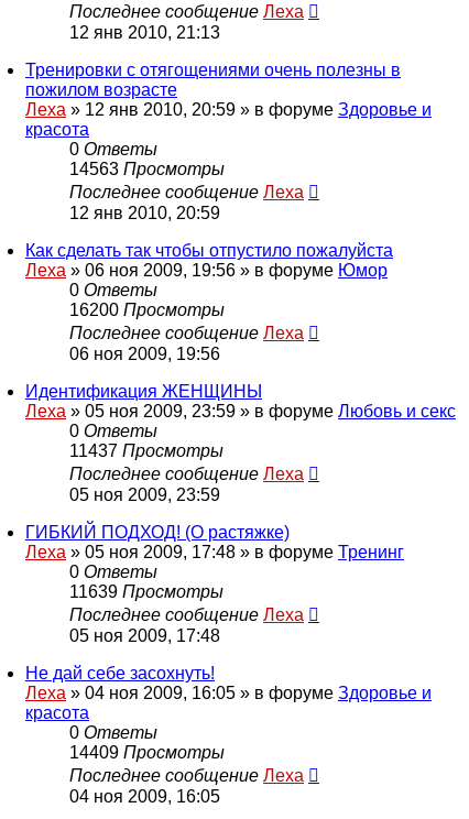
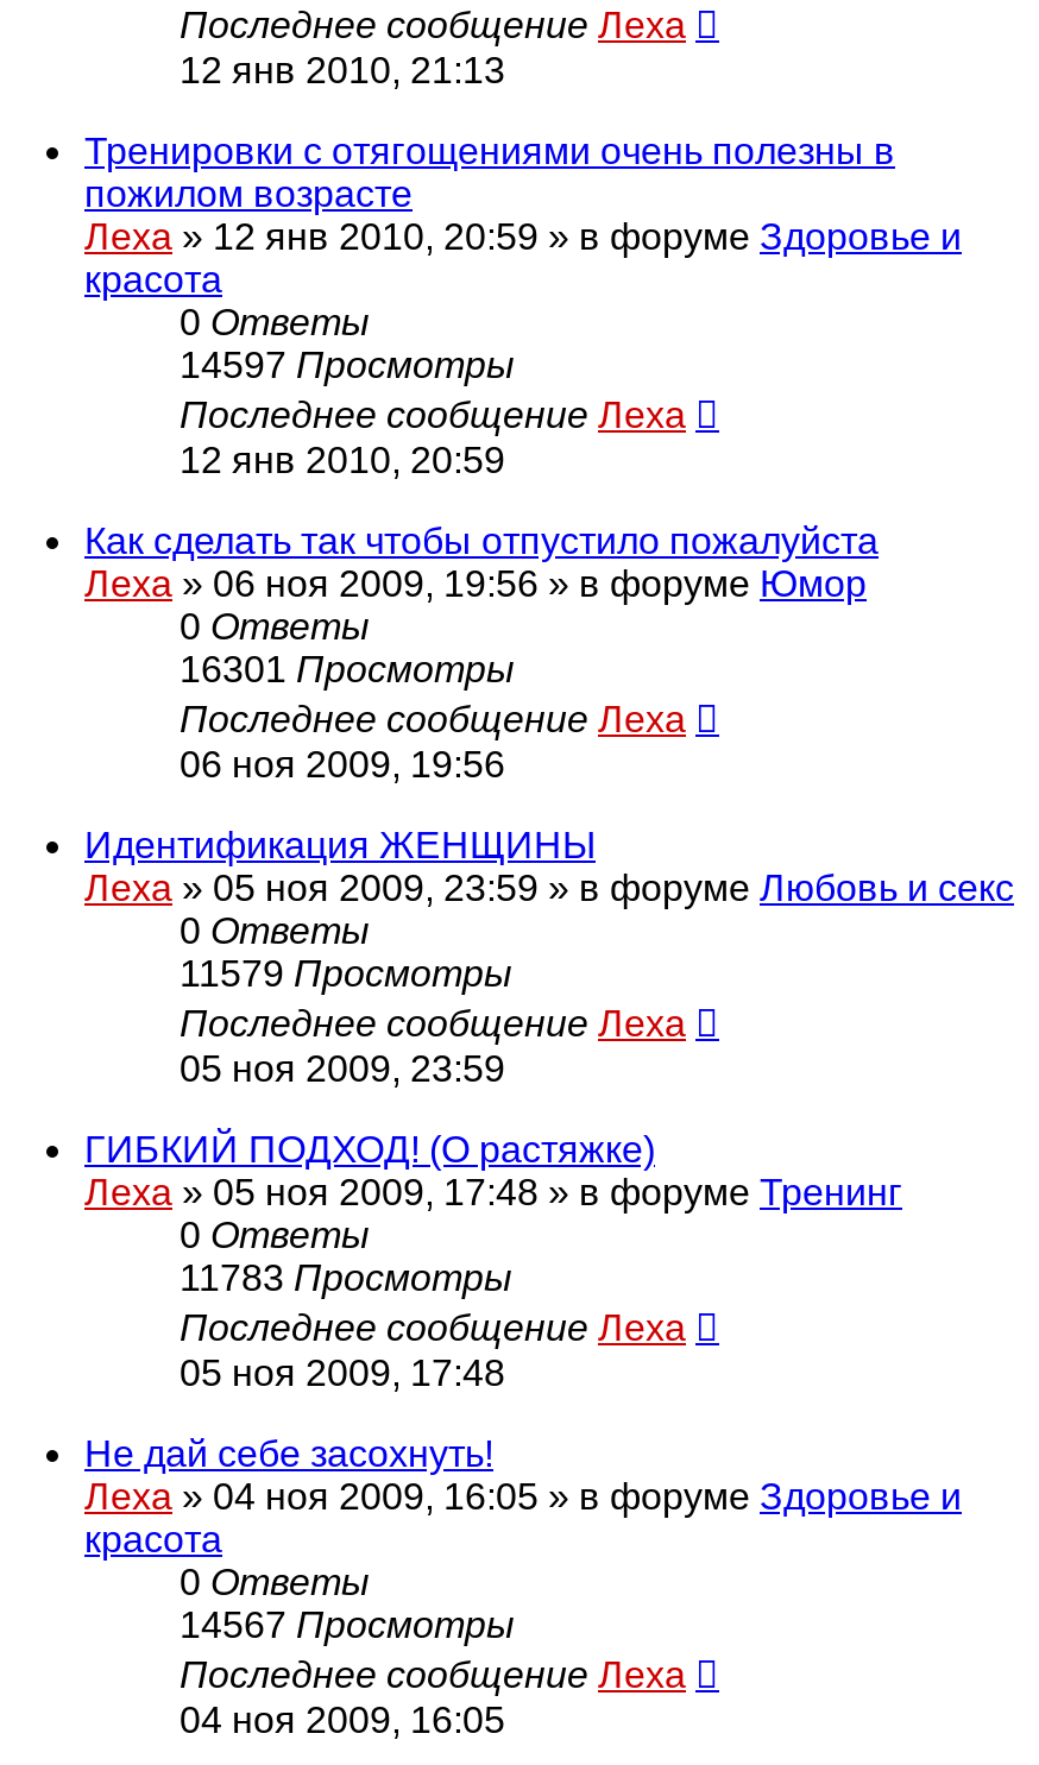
- 14563 Просмотры
+ 14597 Просмотры

- 16200 Просмотры
+ 16301 Просмотры

- 11437 Просмотры
+ 11579 Просмотры

- 11639 Просмотры
+ 11783 Просмотры

- 14409 Просмотры
+ 14567 Просмотры
